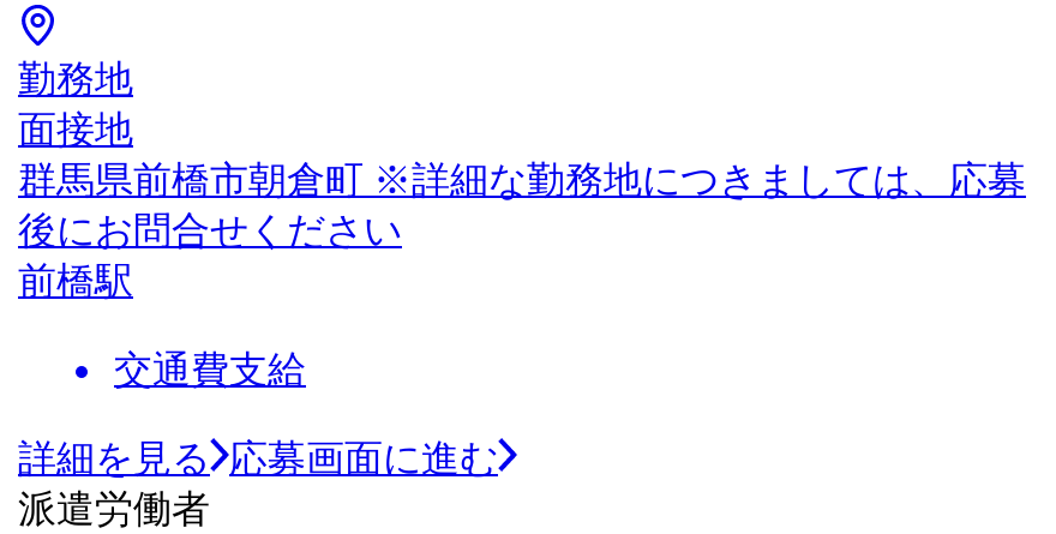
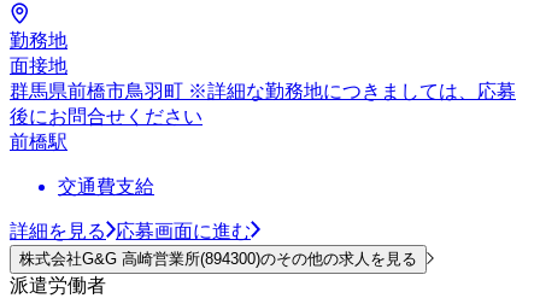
- 群馬県前橋市朝倉町 ※詳細な勤務地につきましては、応募
+ 群馬県前橋市鳥羽町 ※詳細な勤務地につきましては、応募

+ 株式会社G&G 高崎営業所(894300)のその他の求人を見る
